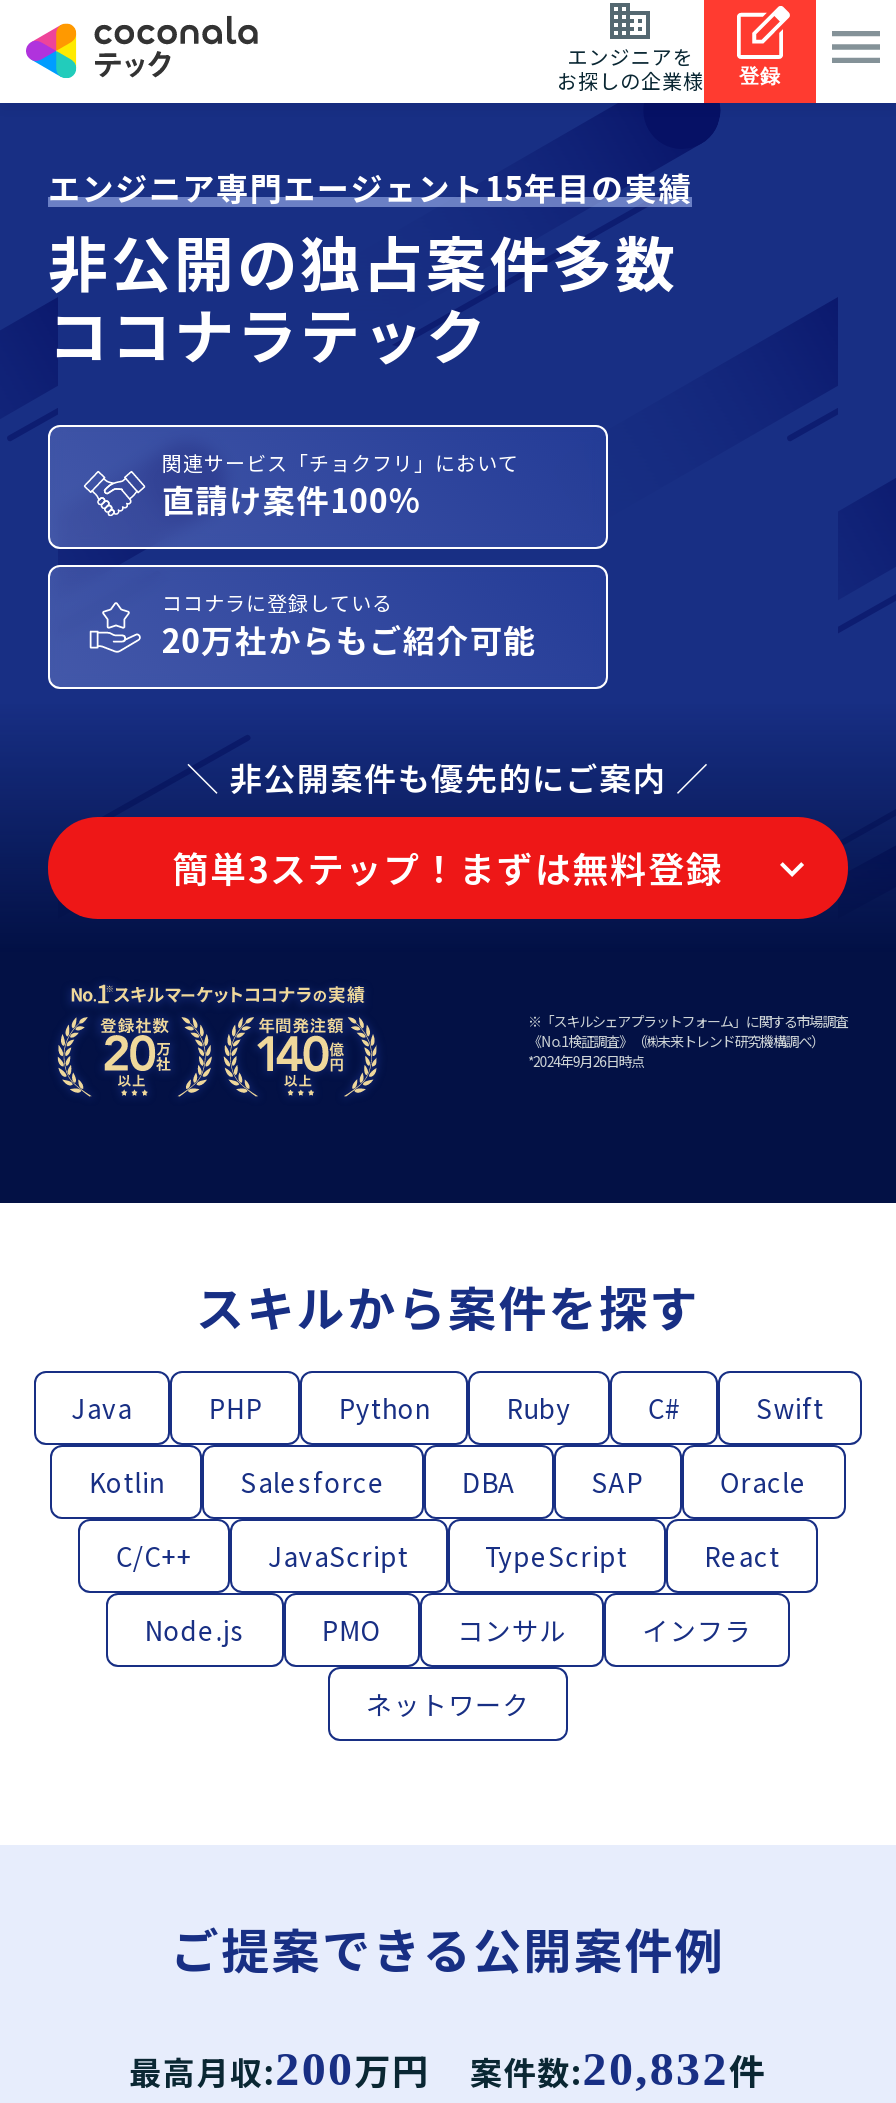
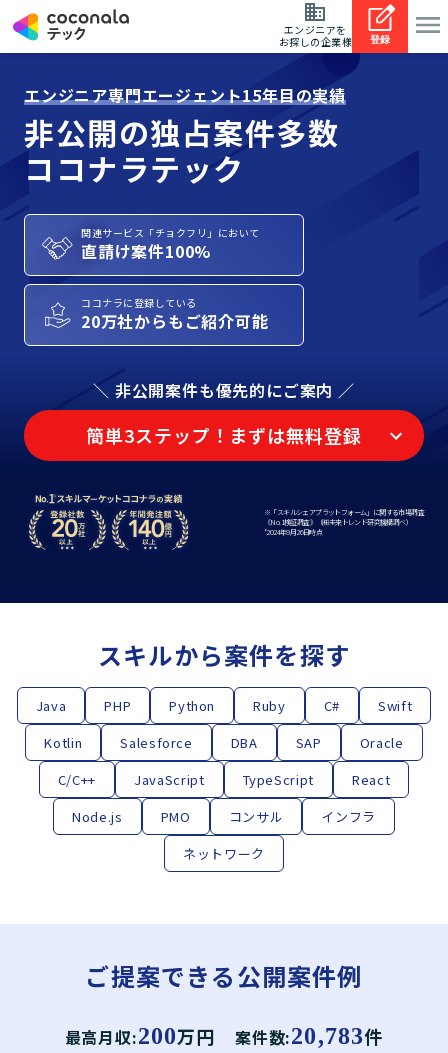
- 最高月収:200万円 案件数:20,832件
+ 最高月収:200万円 案件数:20,783件
